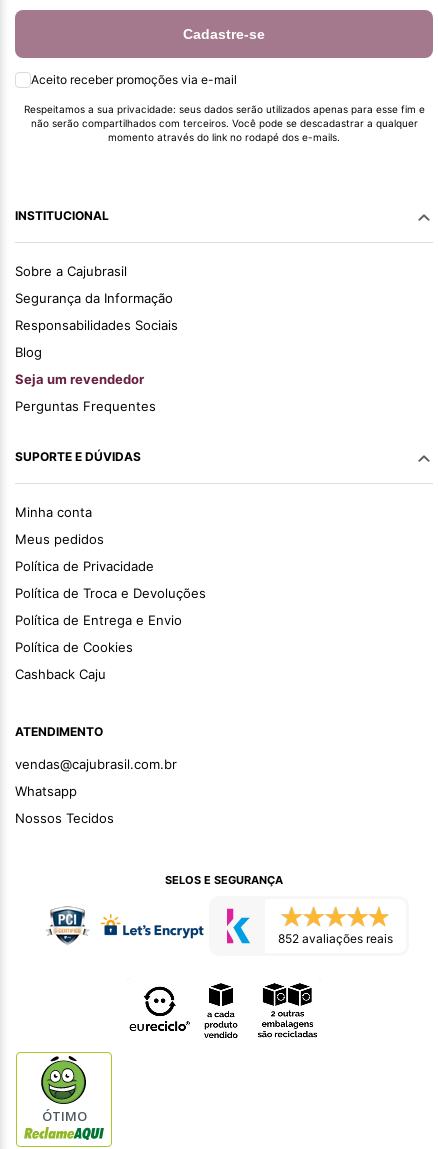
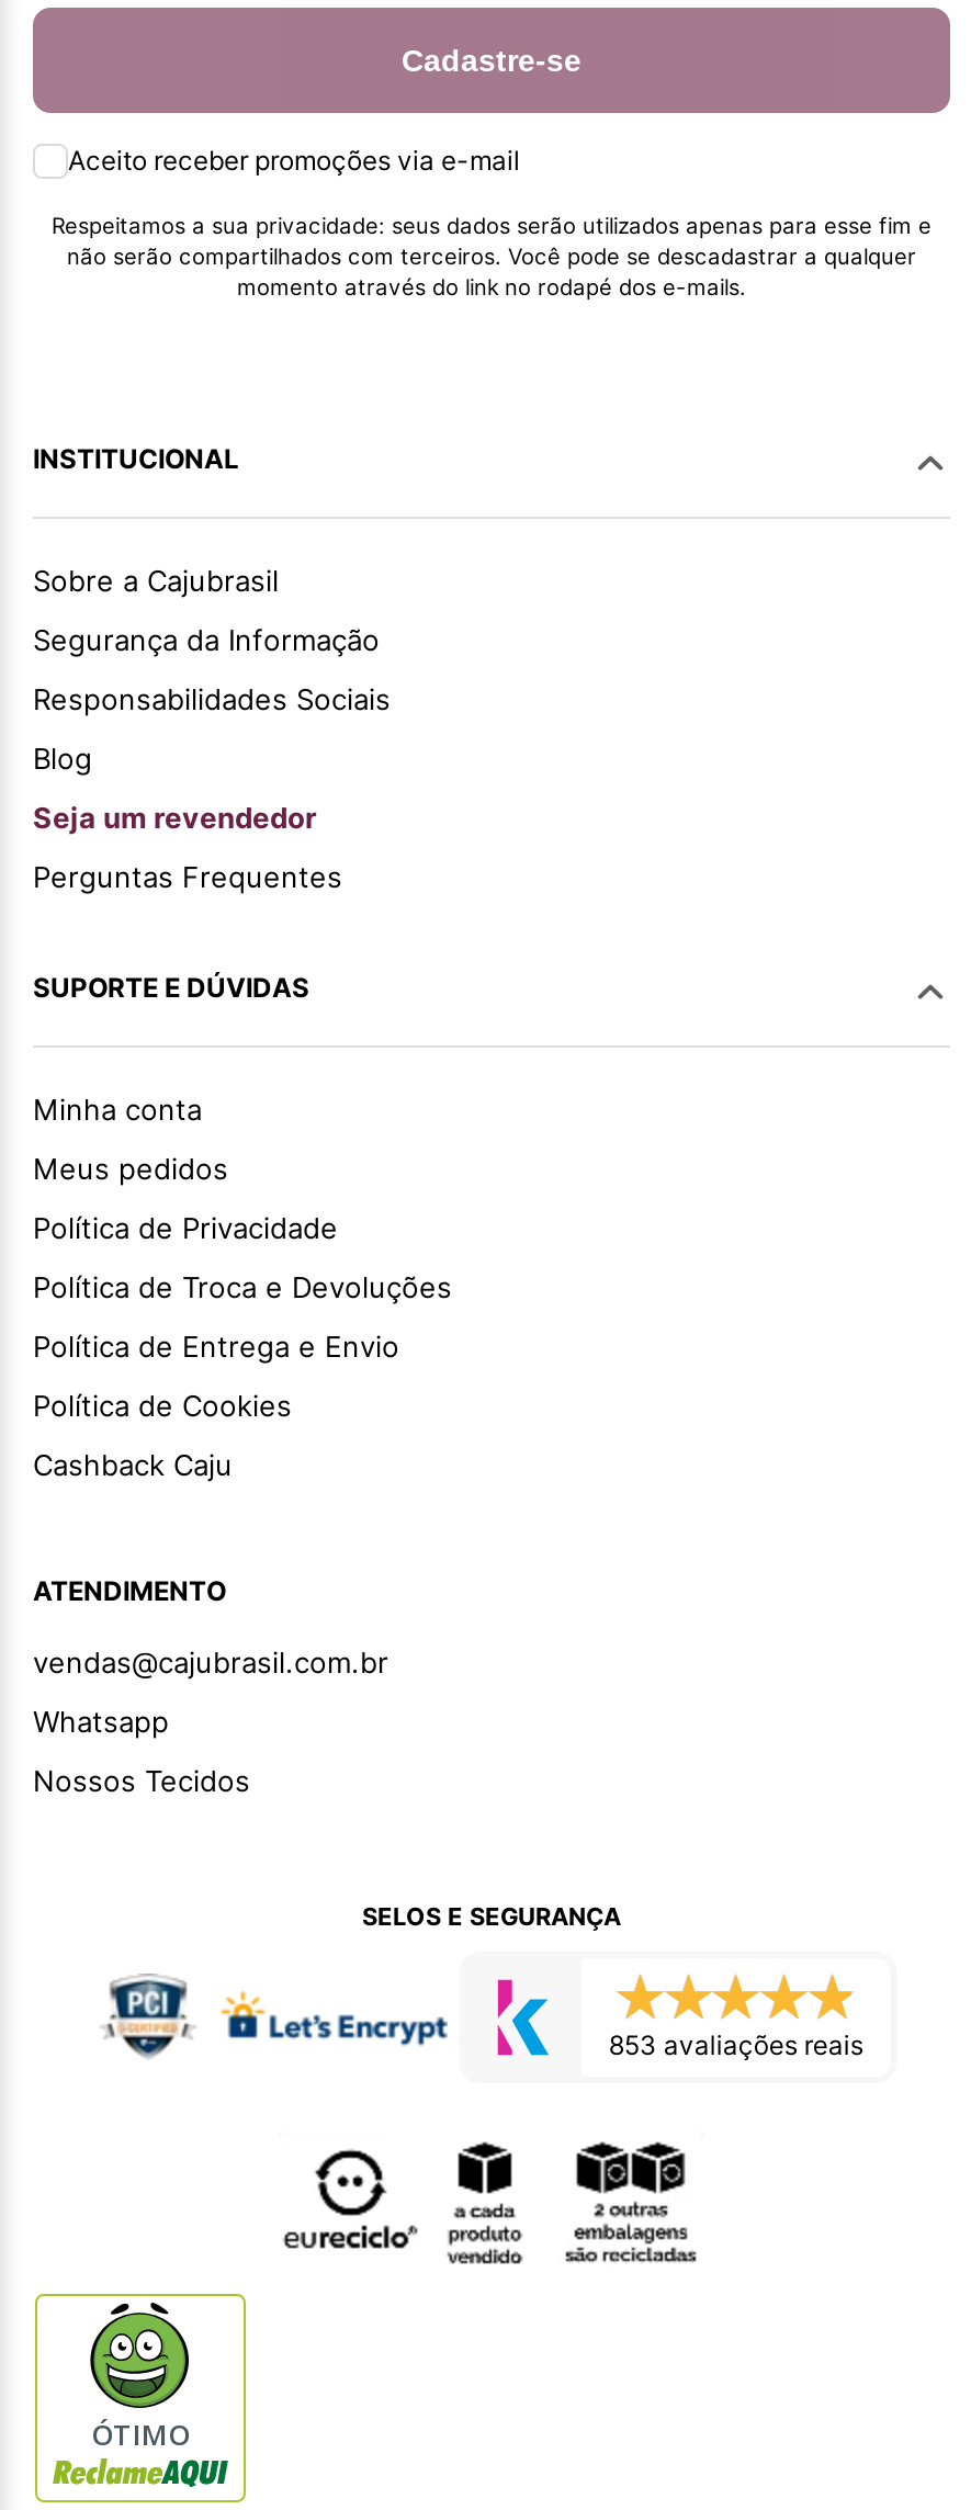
- 852 avaliações reais
+ 853 avaliações reais
